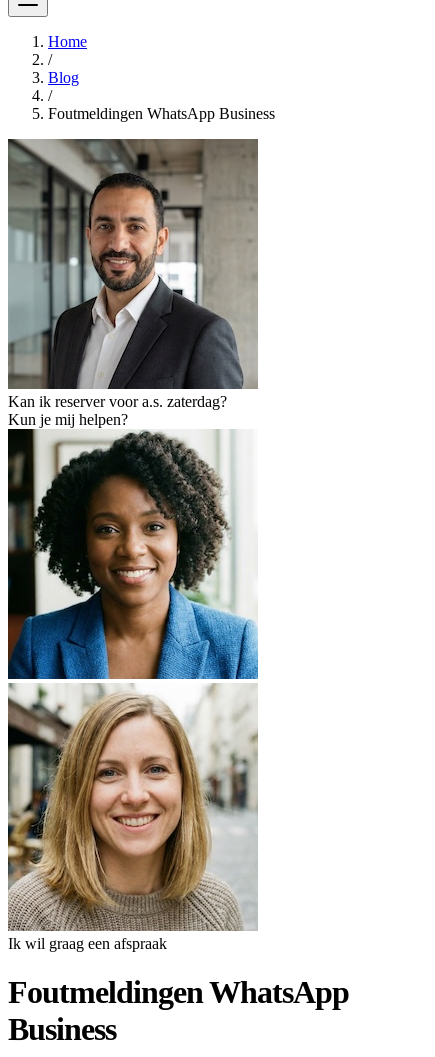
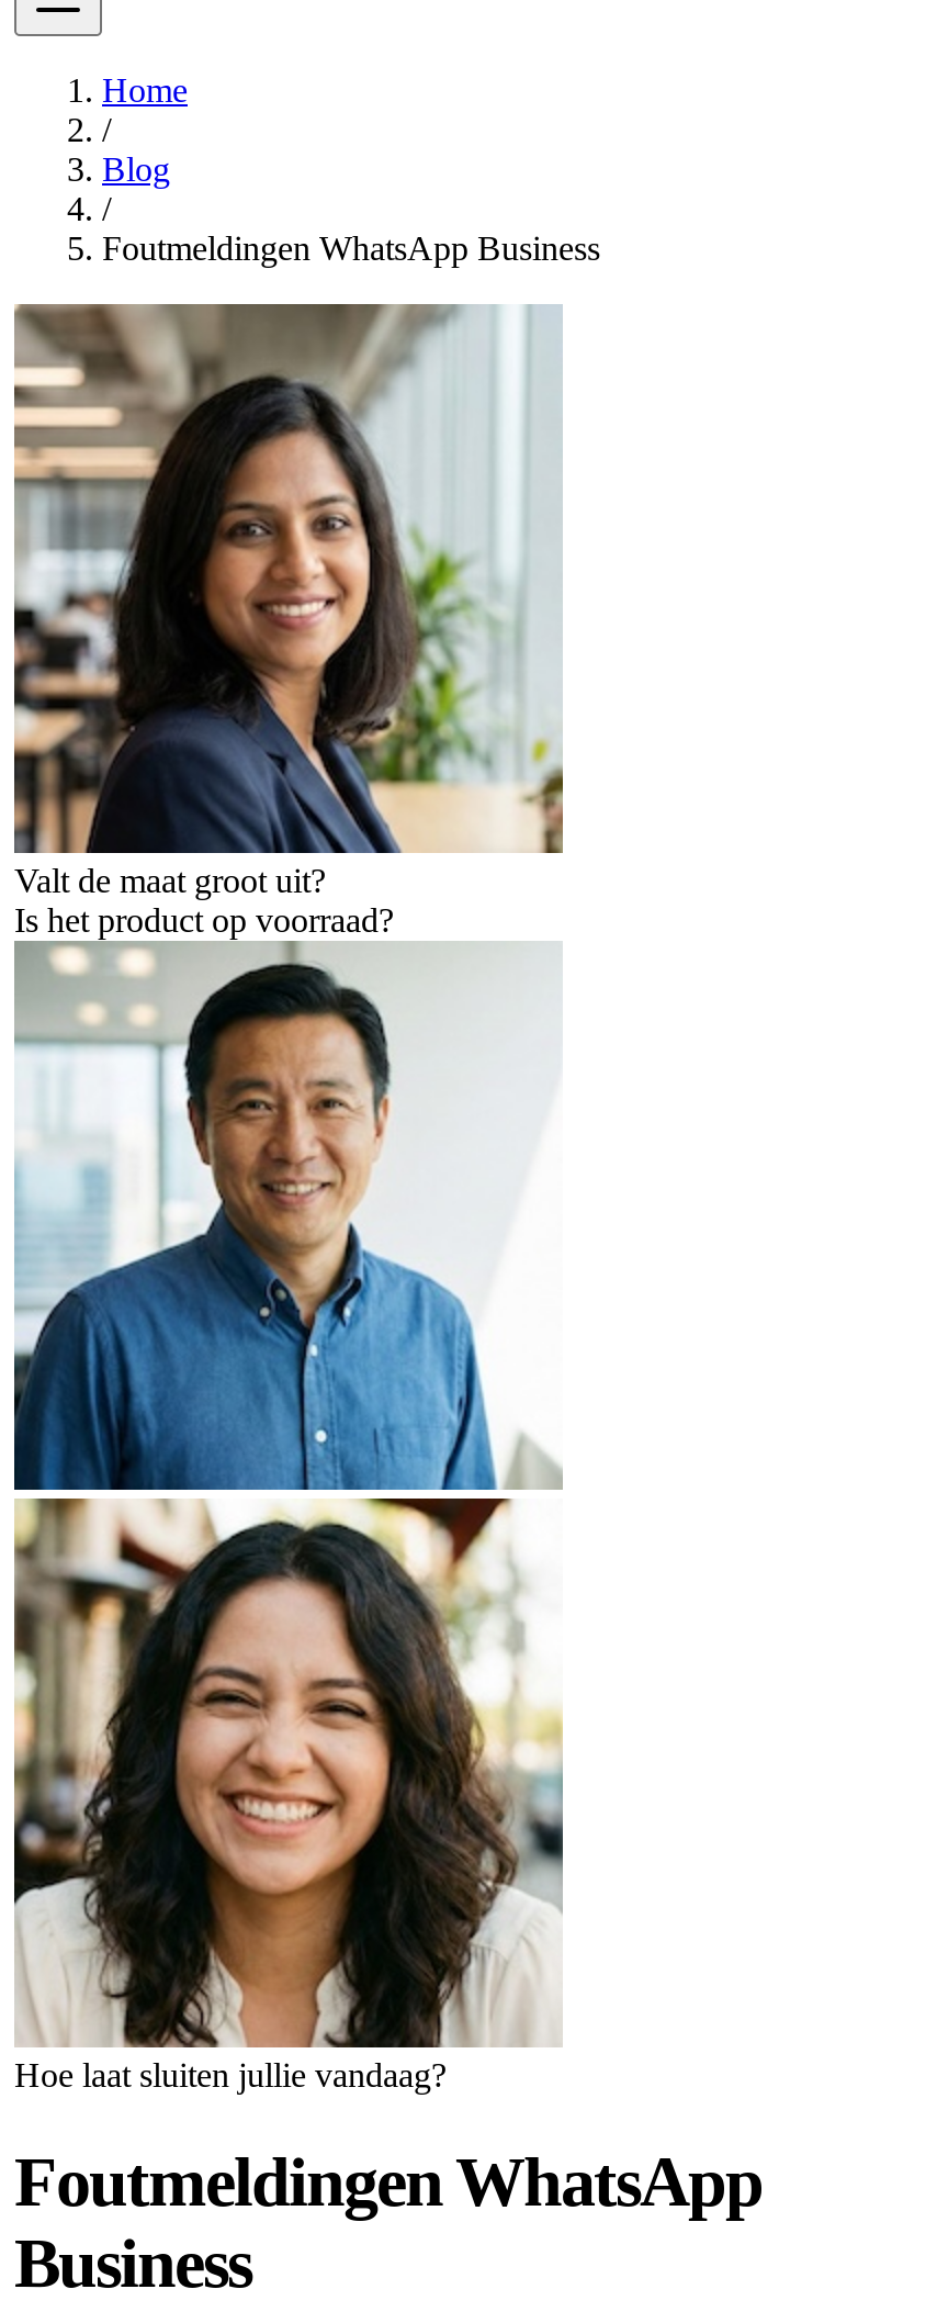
- [image]
- Kan ik reserver voor a.s. zaterdag?
- Kun je mij helpen?
+ [image]
+ Valt de maat groot uit?
+ Is het product op voorraad?

- [image]
- Ik wil graag een afspraak
+ [image]
+ Hoe laat sluiten jullie vandaag?
